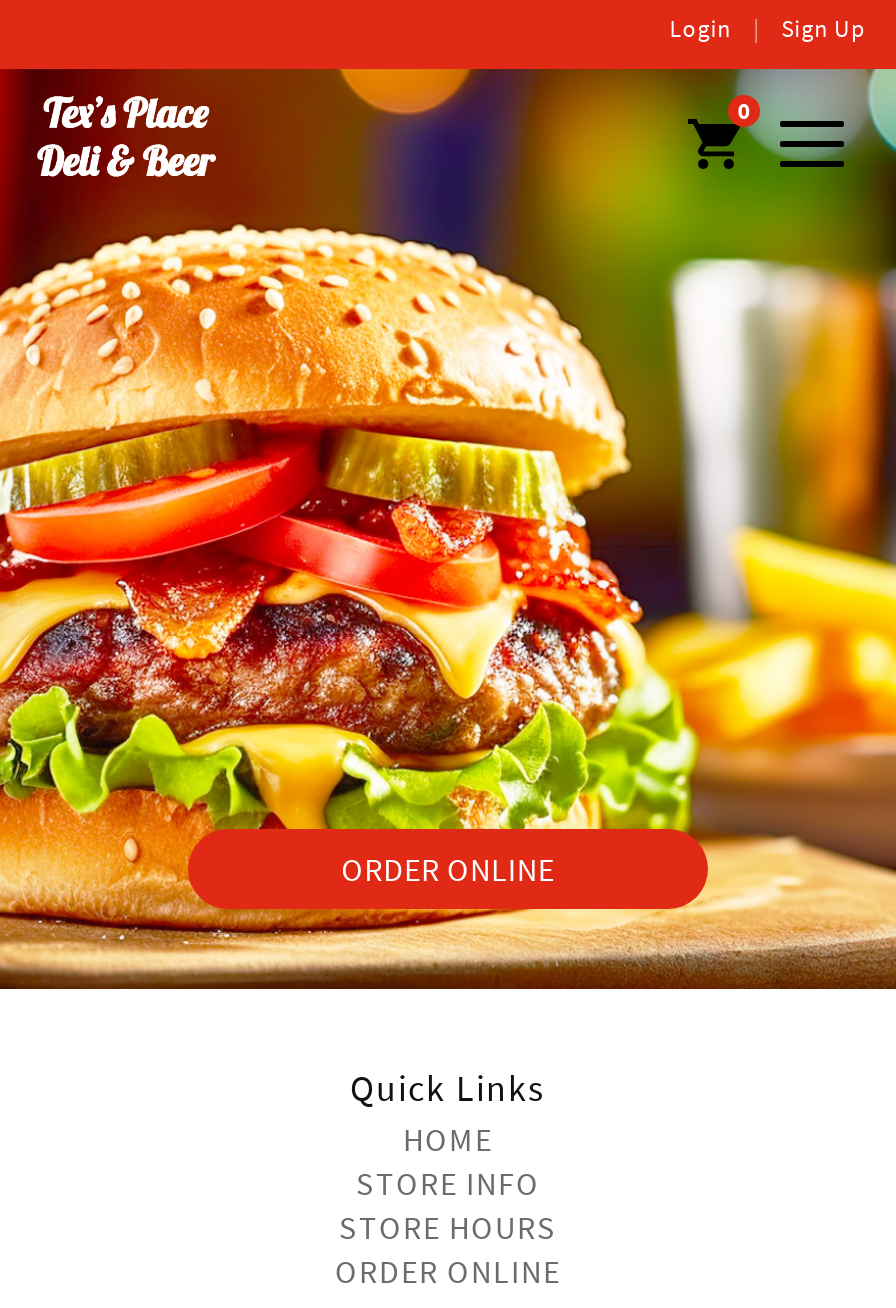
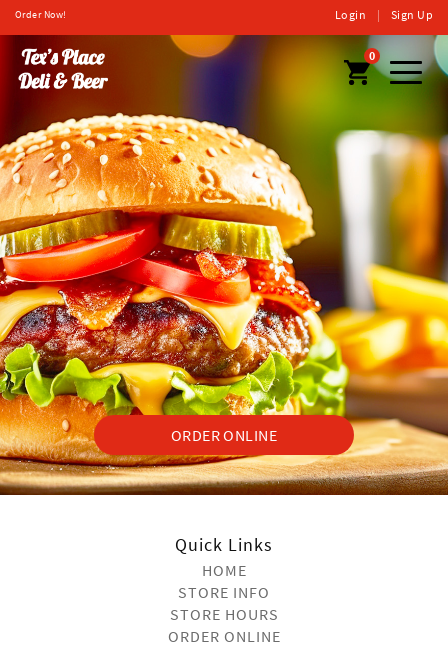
+ Order Now!
